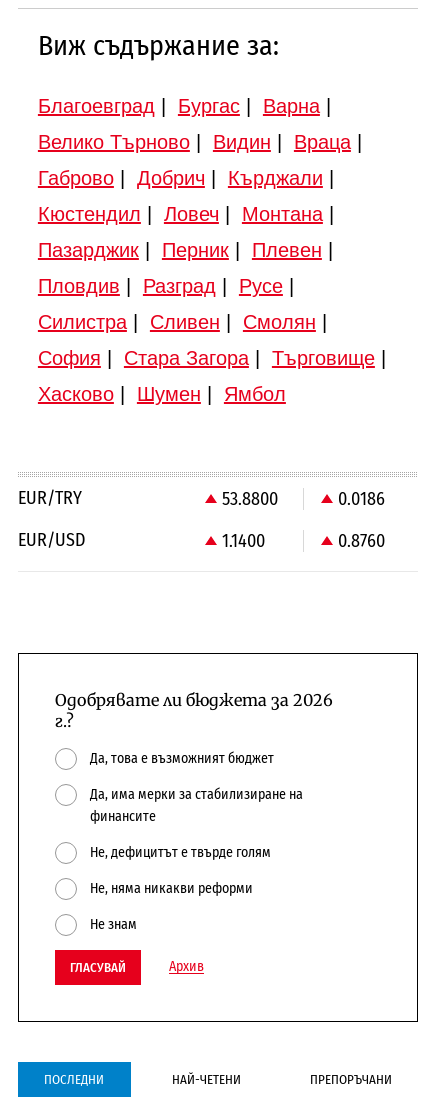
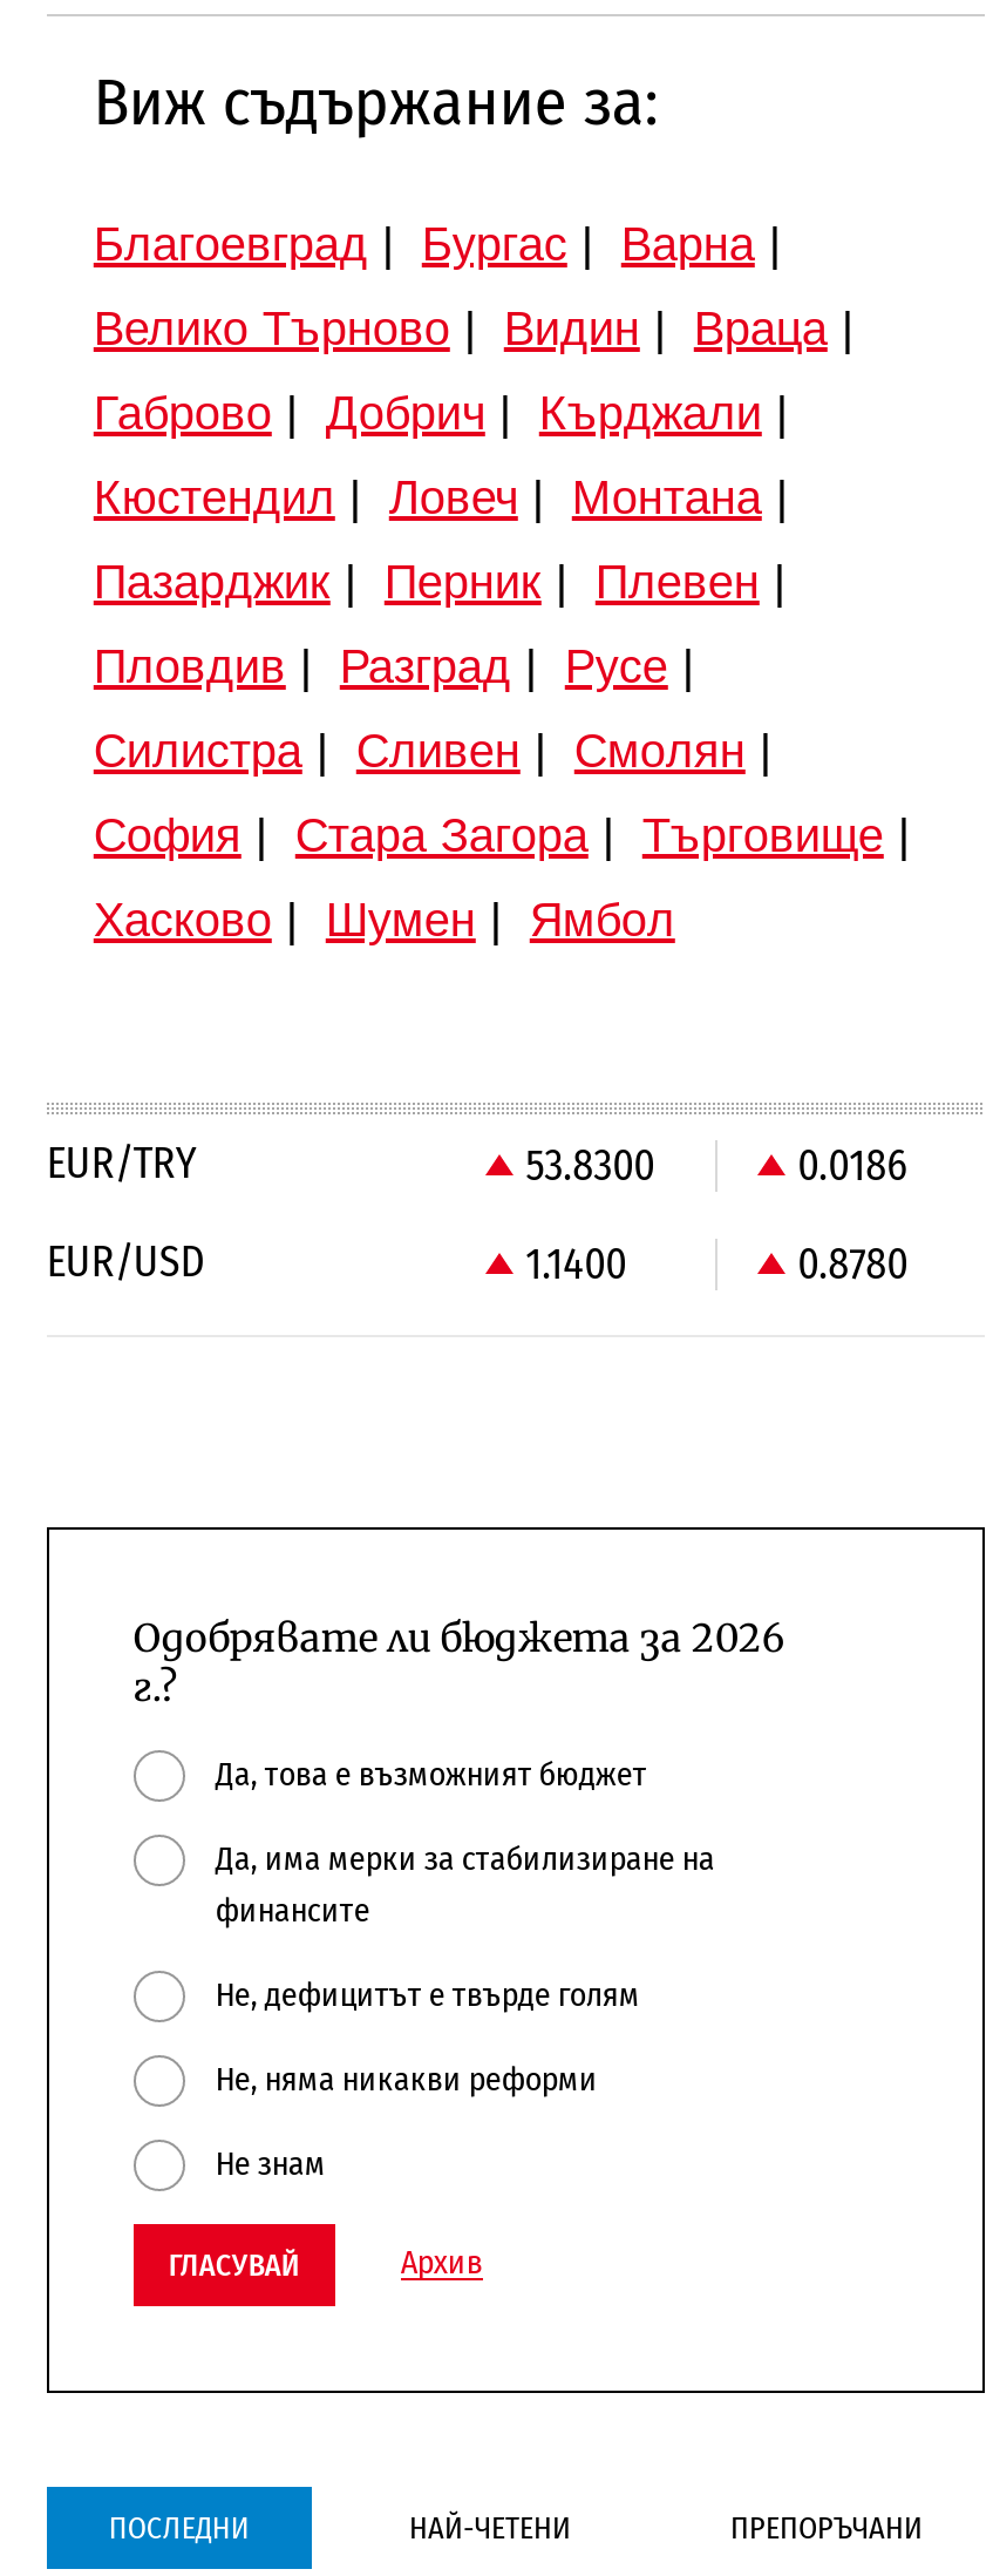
- 53.8800
+ 53.8300

- 0.8760
+ 0.8780
